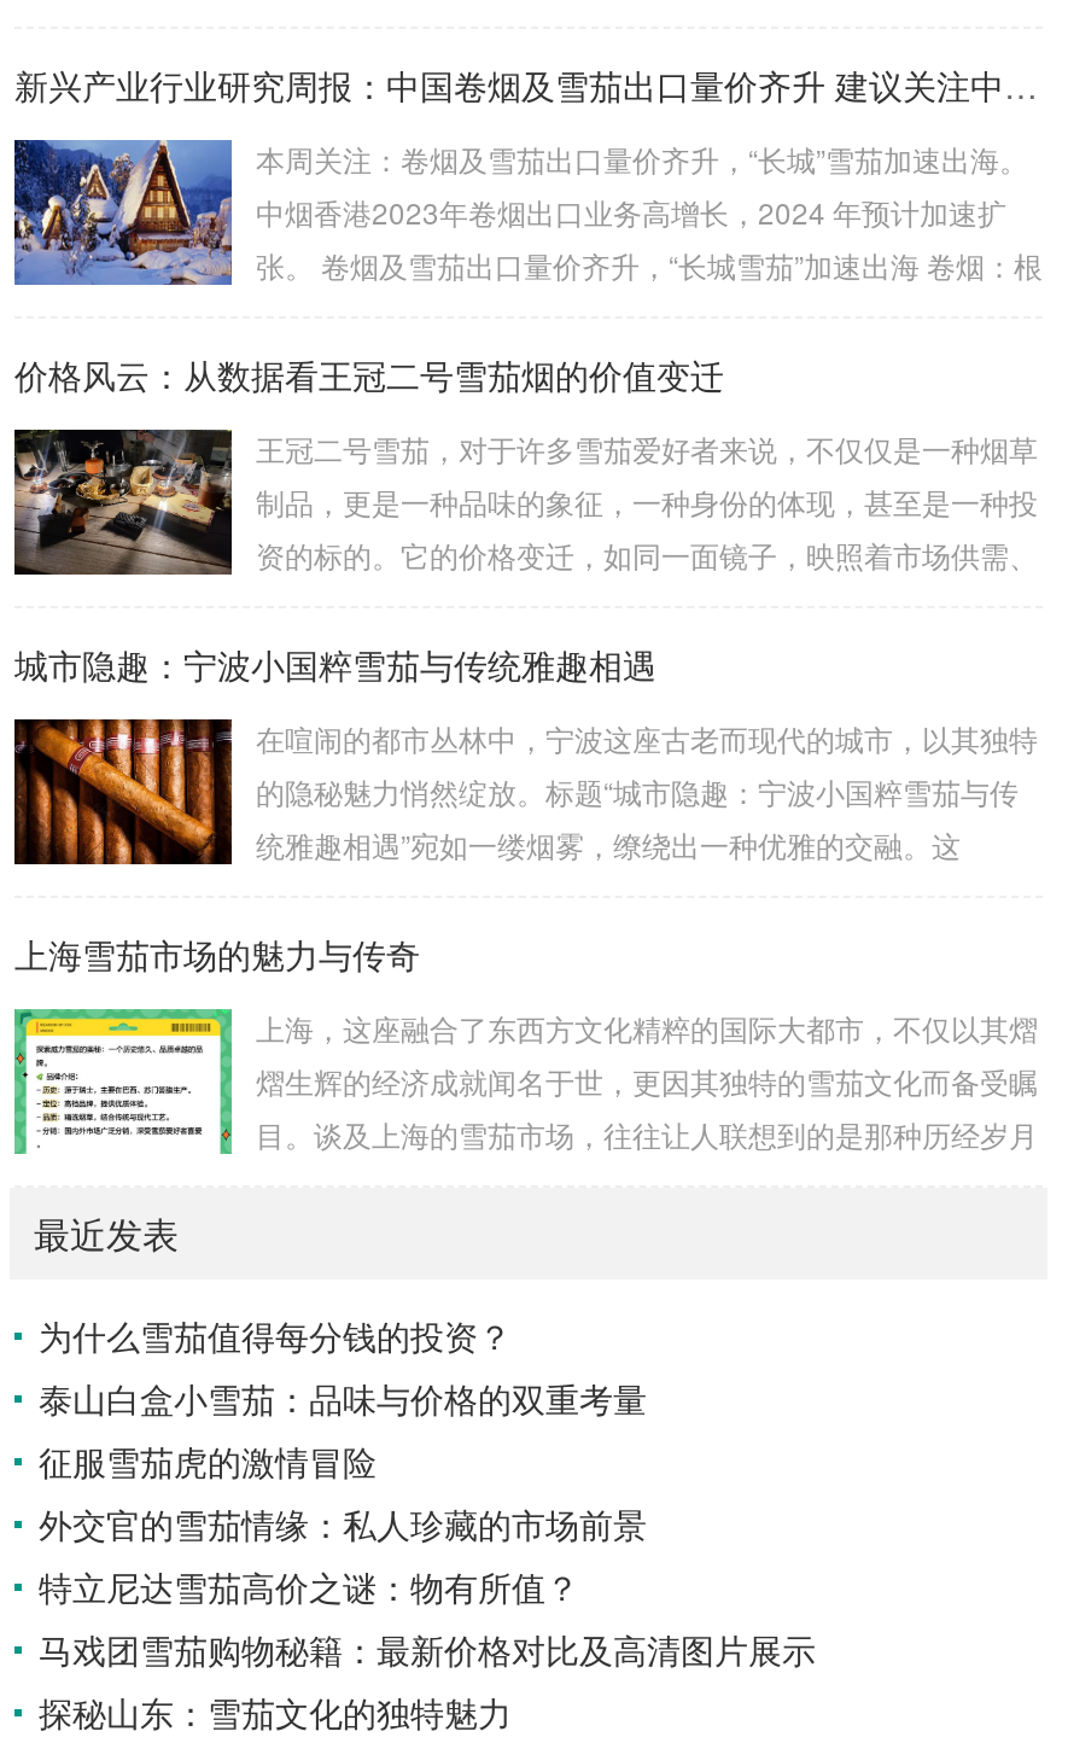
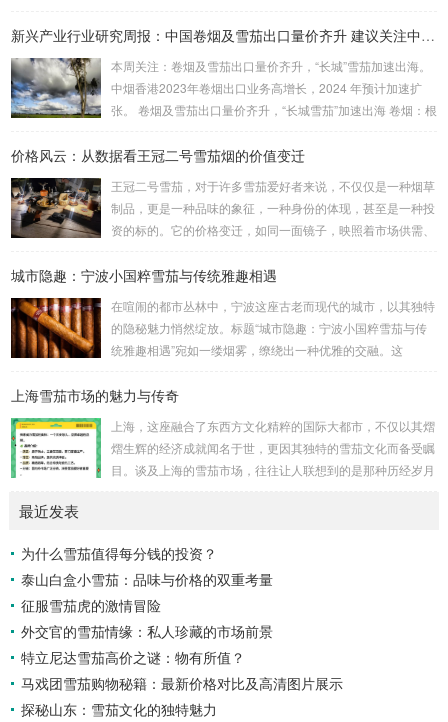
- [image]
+ [image]
